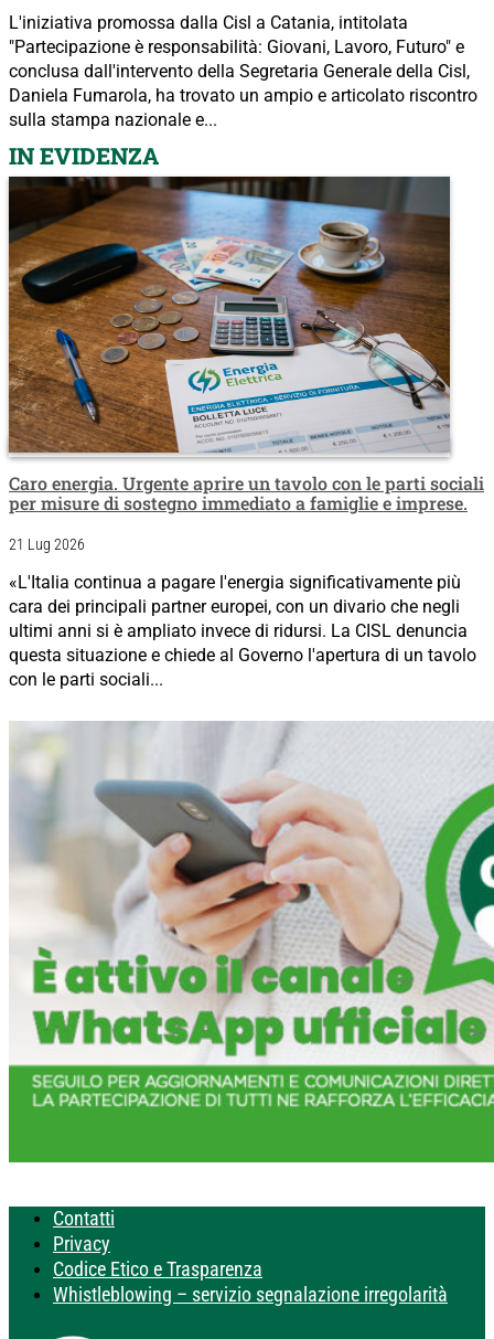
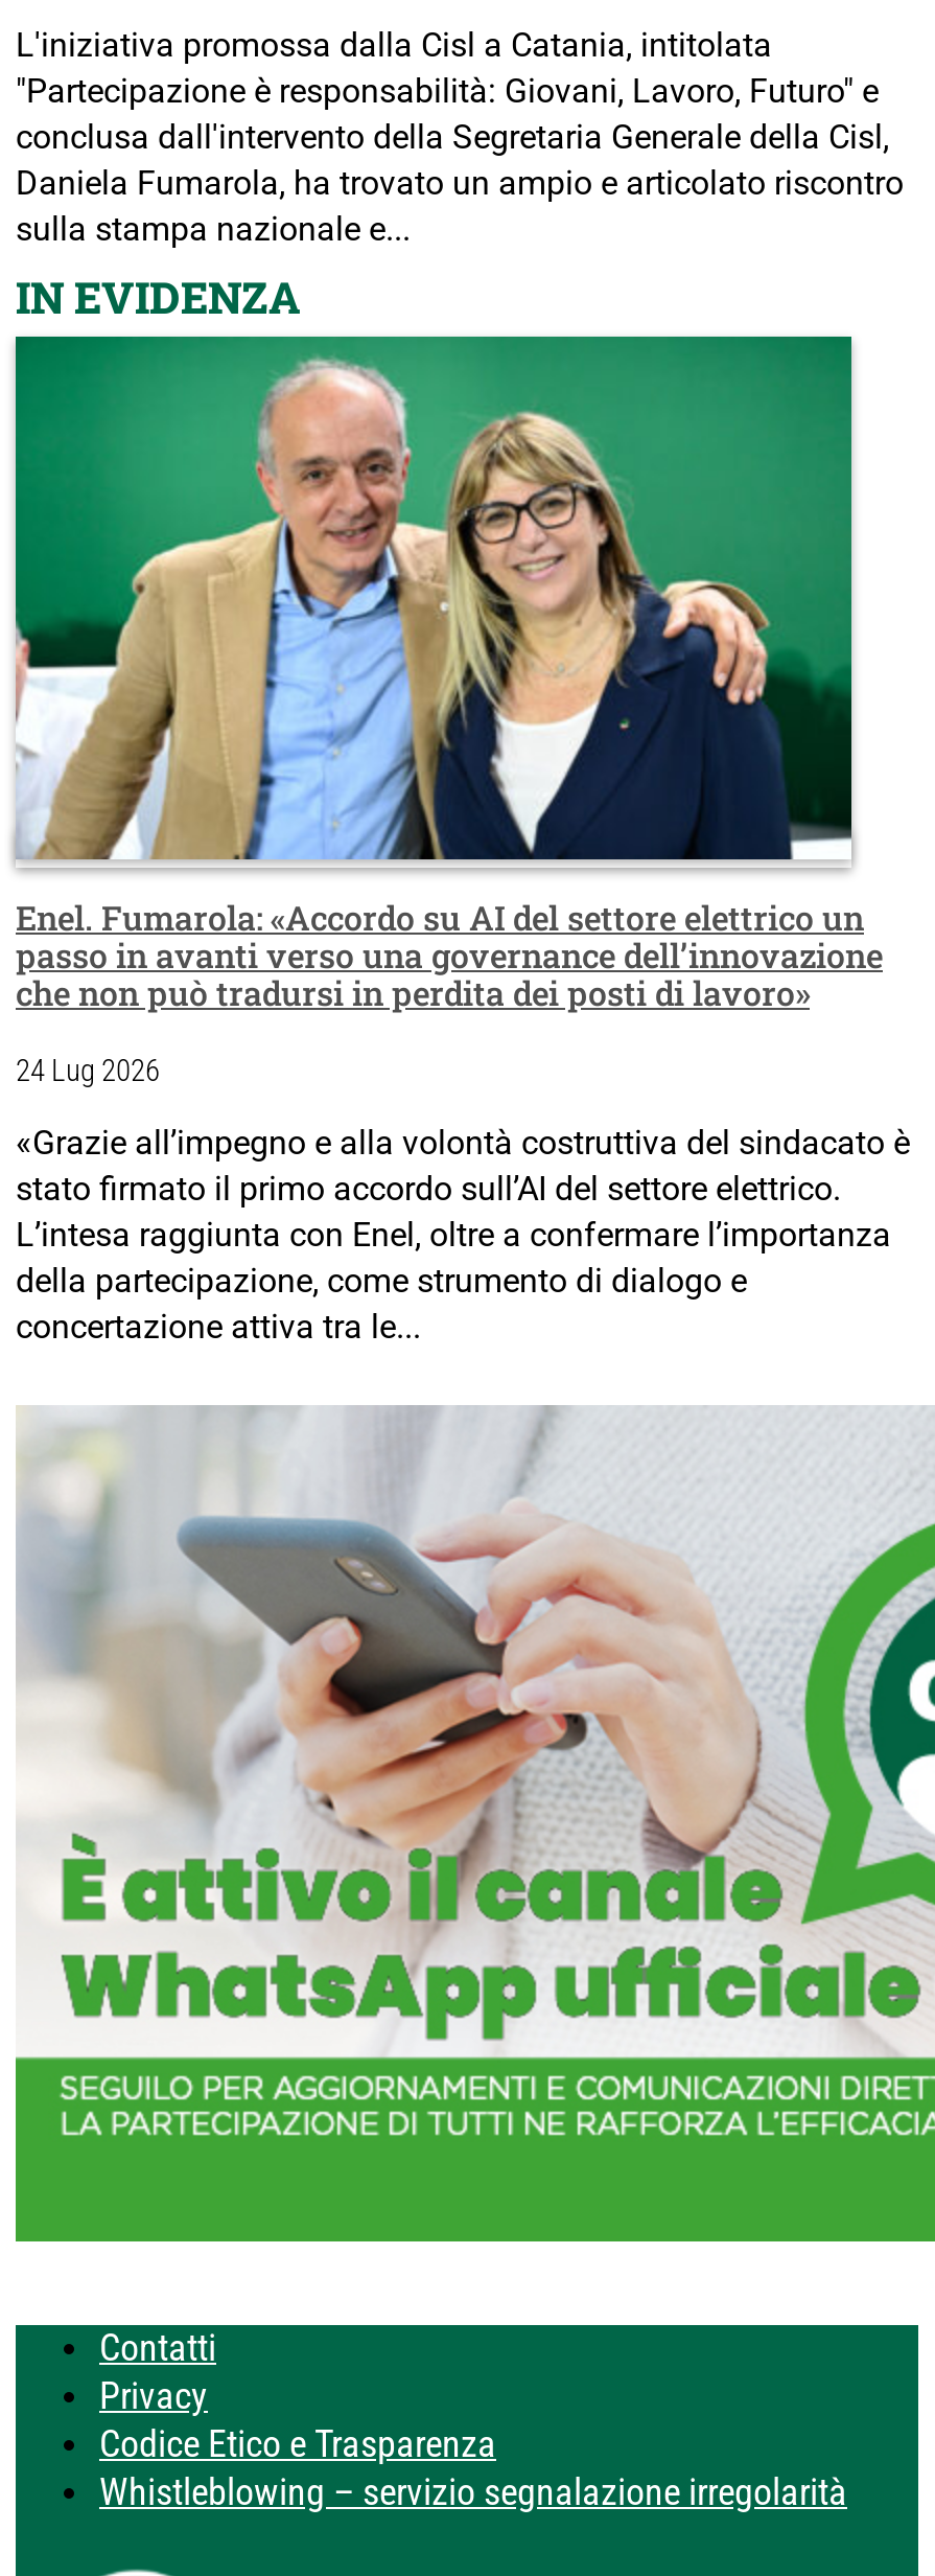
- [image]
- Caro energia. Urgente aprire un tavolo con le parti sociali
- per misure di sostegno immediato a famiglie e imprese.
+ [image]
+ Enel. Fumarola: «Accordo su AI del settore elettrico un
+ passo in avanti verso una governance dell’innovazione
+ che non può tradursi in perdita dei posti di lavoro»

- 21 Lug 2026
+ 24 Lug 2026

- «L'Italia continua a pagare l'energia significativamente più
- cara dei principali partner europei, con un divario che negli
- ultimi anni si è ampliato invece di ridursi. La CISL denuncia
- questa situazione e chiede al Governo l'apertura di un tavolo
- con le parti sociali...
+ «Grazie all’impegno e alla volontà costruttiva del sindacato è
+ stato firmato il primo accordo sull’AI del settore elettrico.
+ L’intesa raggiunta con Enel, oltre a confermare l’importanza
+ della partecipazione, come strumento di dialogo e
+ concertazione attiva tra le...
